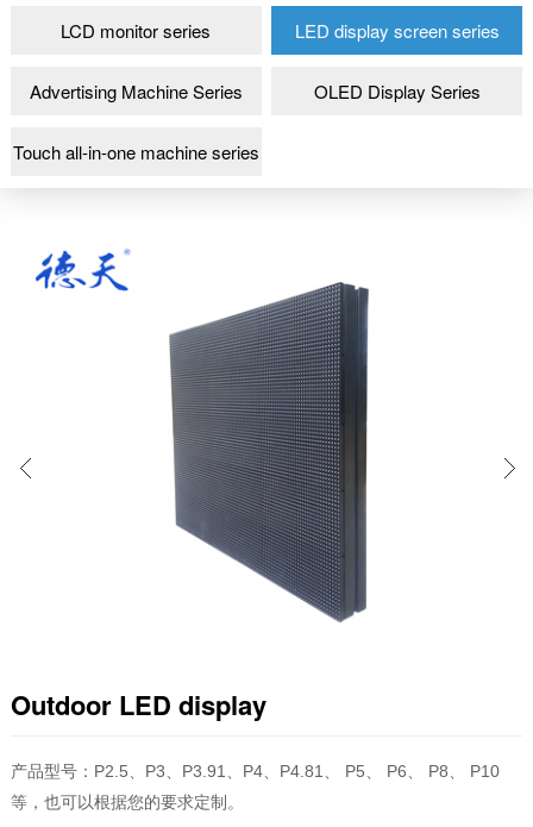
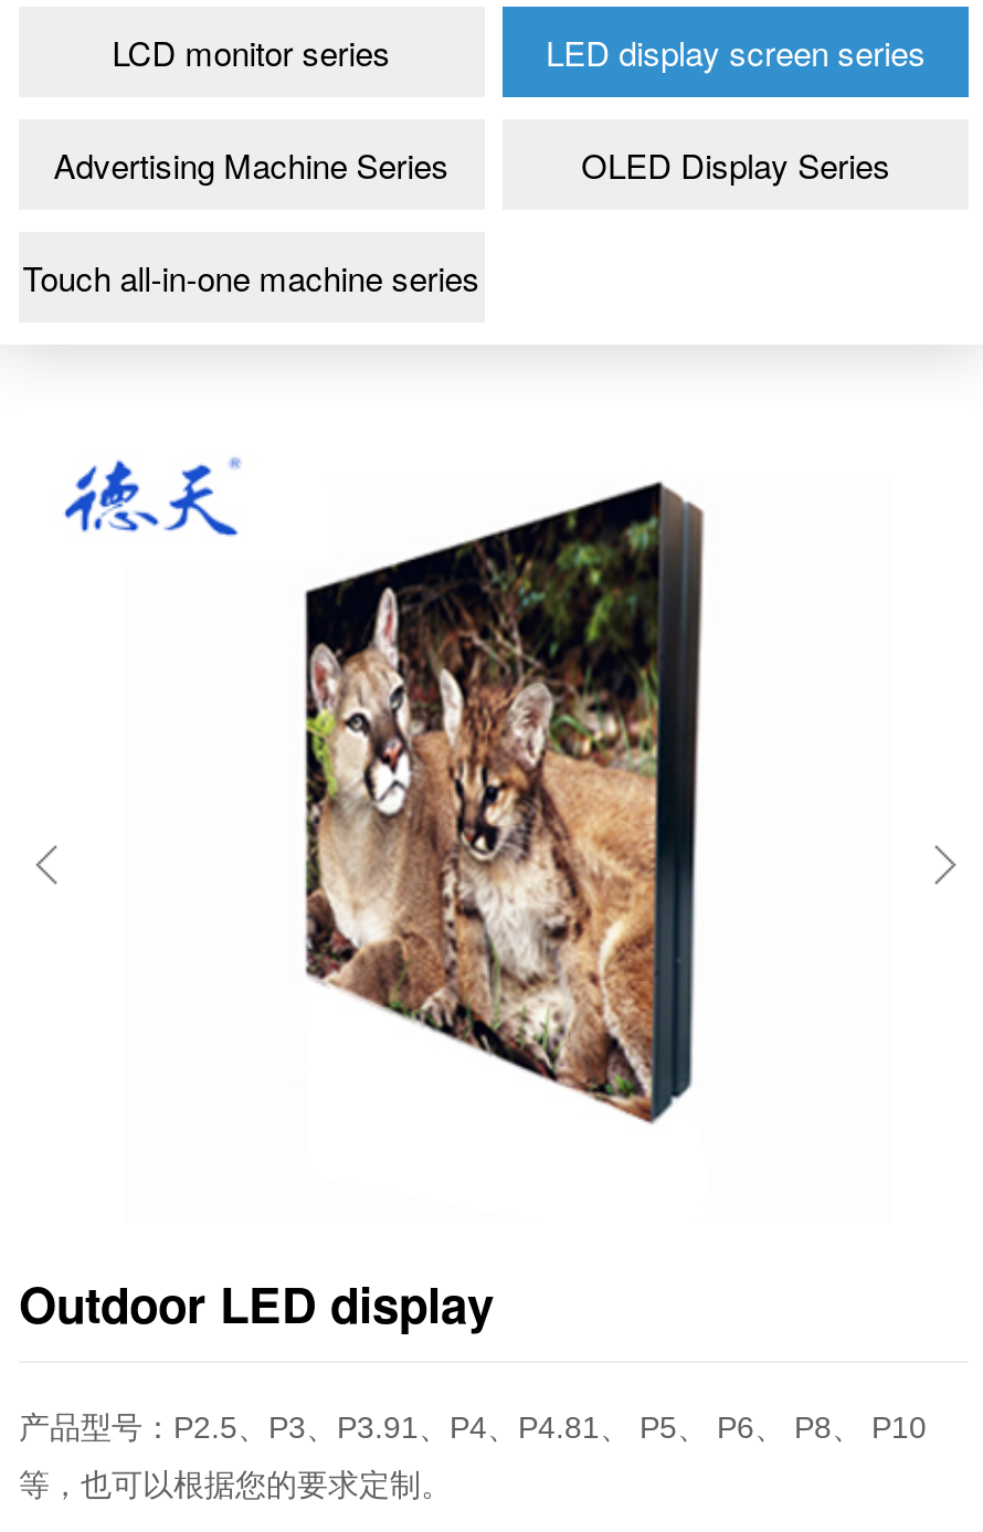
- [image]
+ [image]
